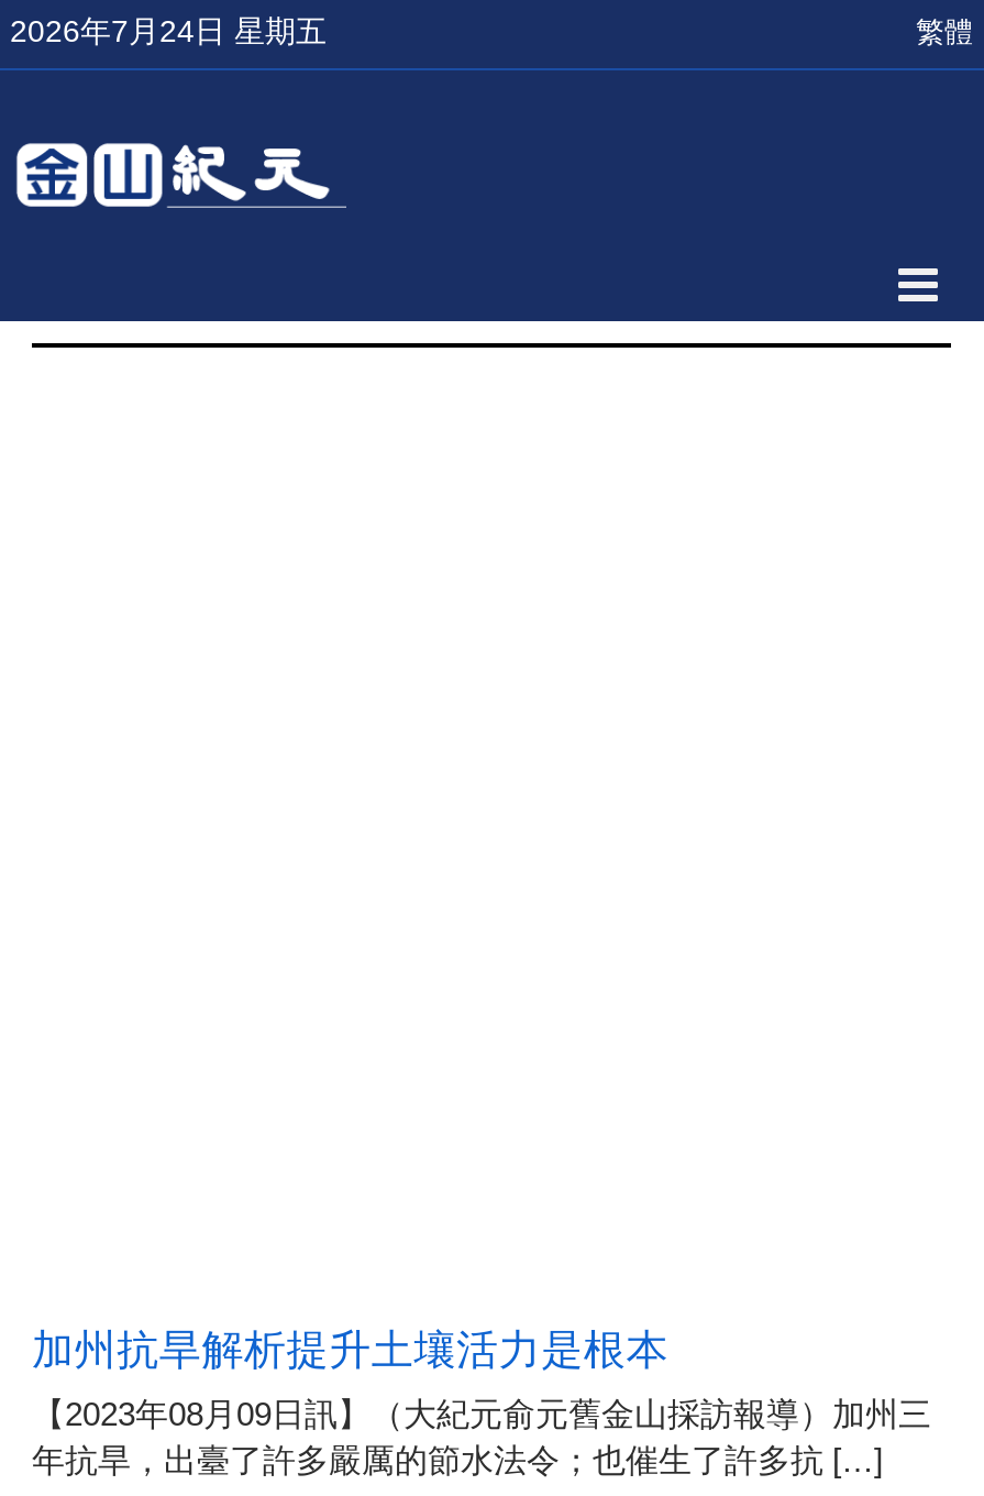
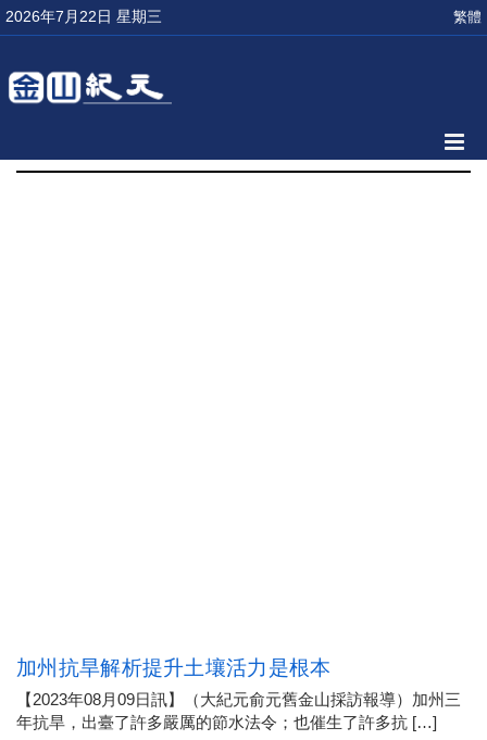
- 2026年7月24日 星期五
+ 2026年7月22日 星期三
